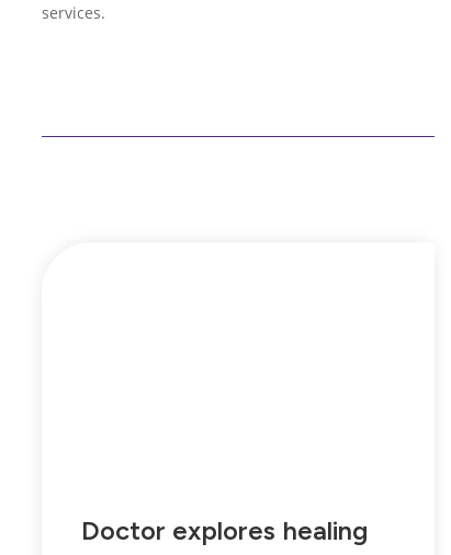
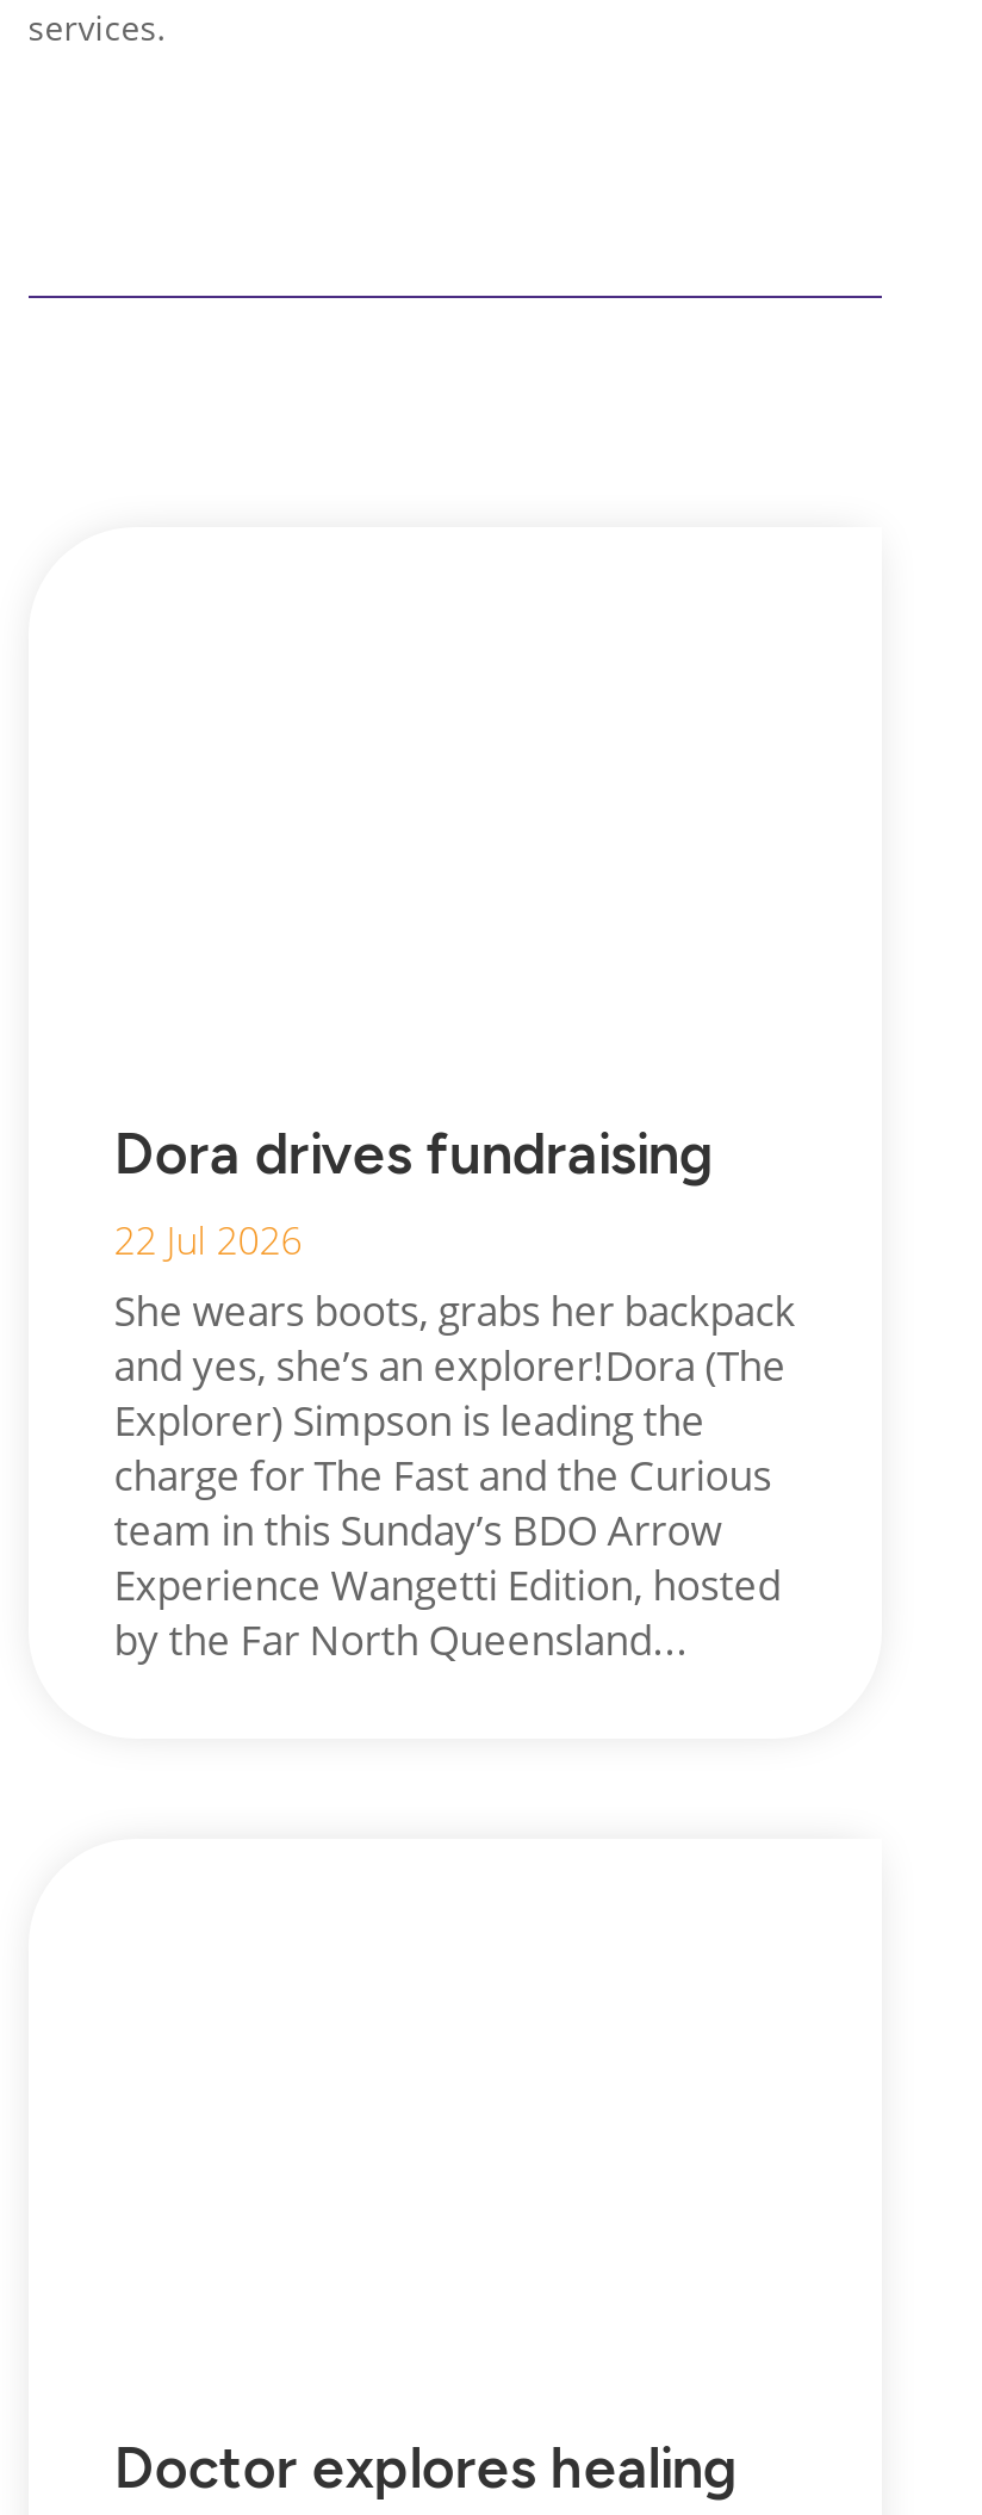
+ Dora drives fundraising
+ 22 Jul 2026
+ She wears boots, grabs her backpack
+ and yes, she’s an explorer!Dora (The
+ Explorer) Simpson is leading the
+ charge for The Fast and the Curious
+ team in this Sunday’s BDO Arrow
+ Experience Wangetti Edition, hosted
+ by the Far North Queensland...
